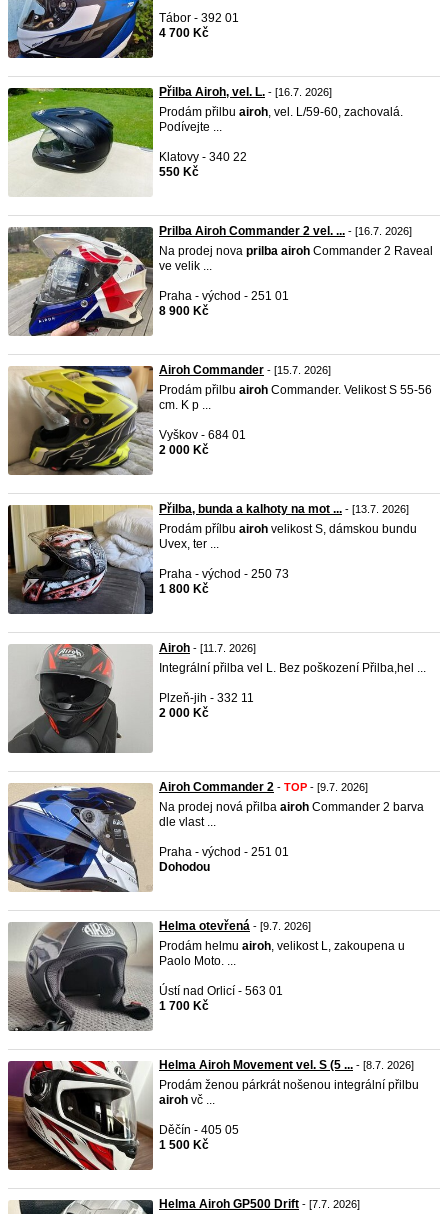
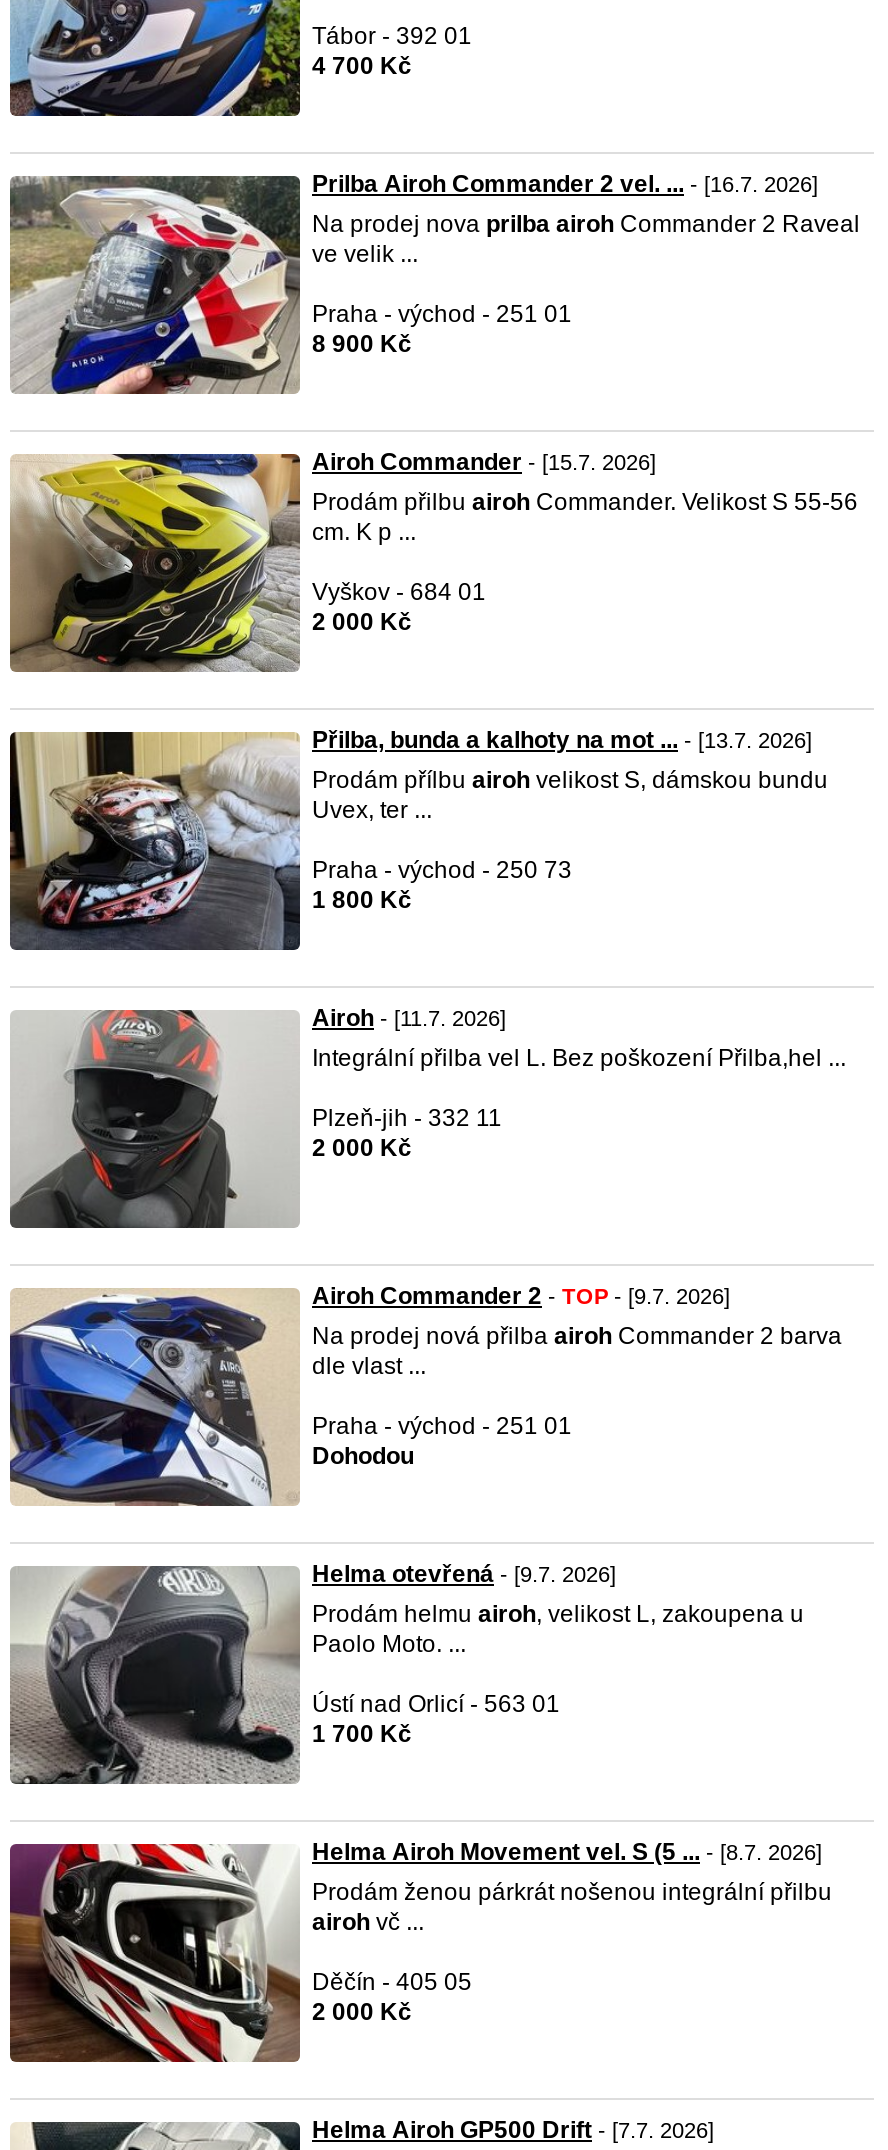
- [image]
- Přilba Airoh, vel. L. - [16.7. 2026]
- Prodám přilbu airoh, vel. L/59-60, zachovalá.
- Podívejte ...
- Klatovy - 340 22
- 550 Kč

- 1 500 Kč
+ 2 000 Kč
